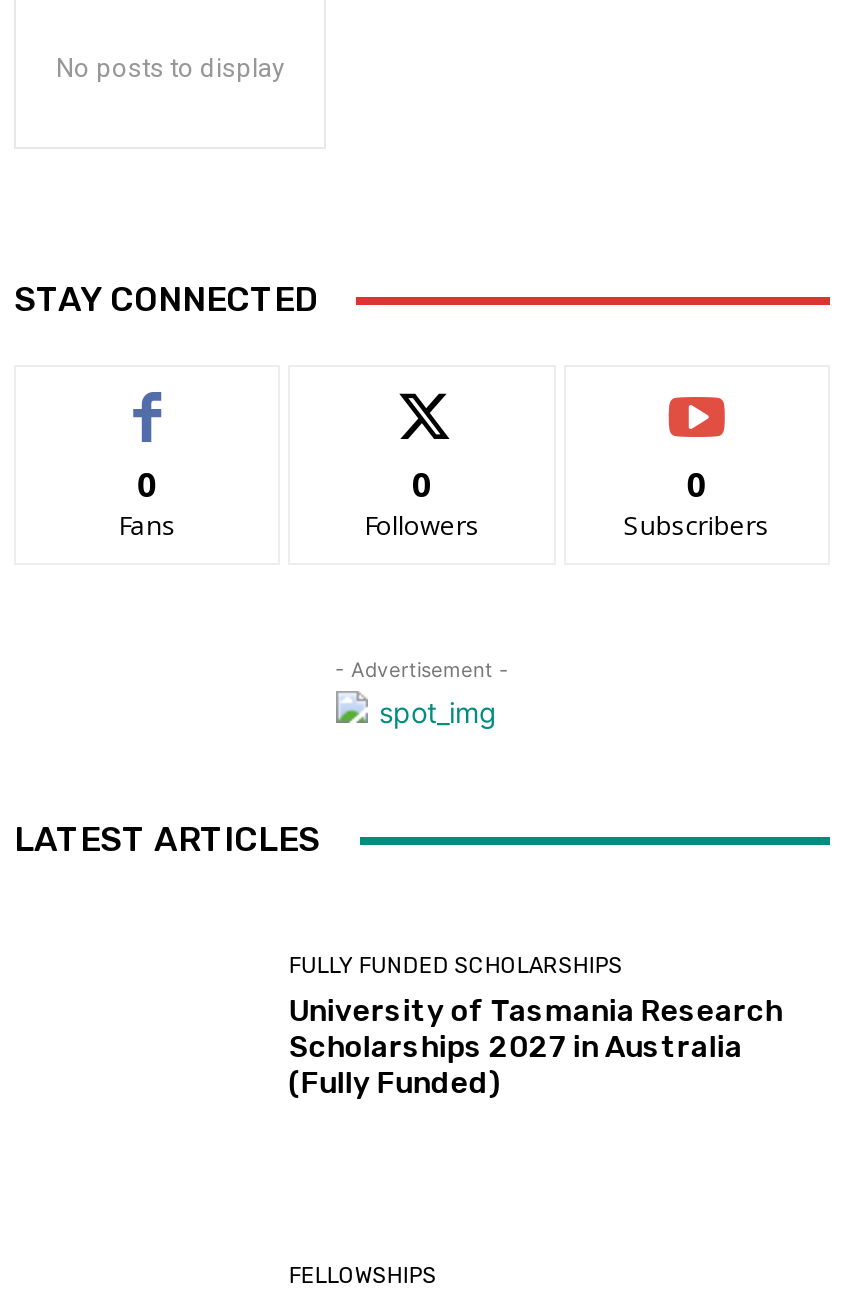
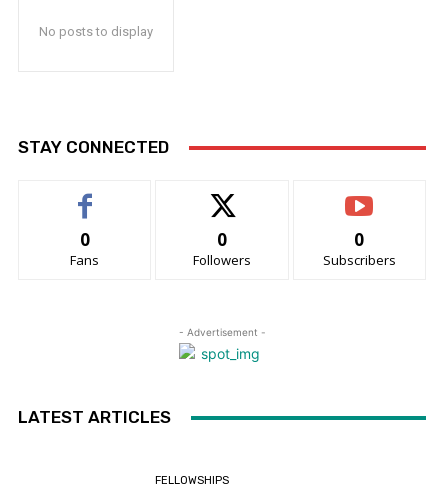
- FULLY FUNDED SCHOLARSHIPS
- University of Tasmania Research
- Scholarships 2027 in Australia
- (Fully Funded)
